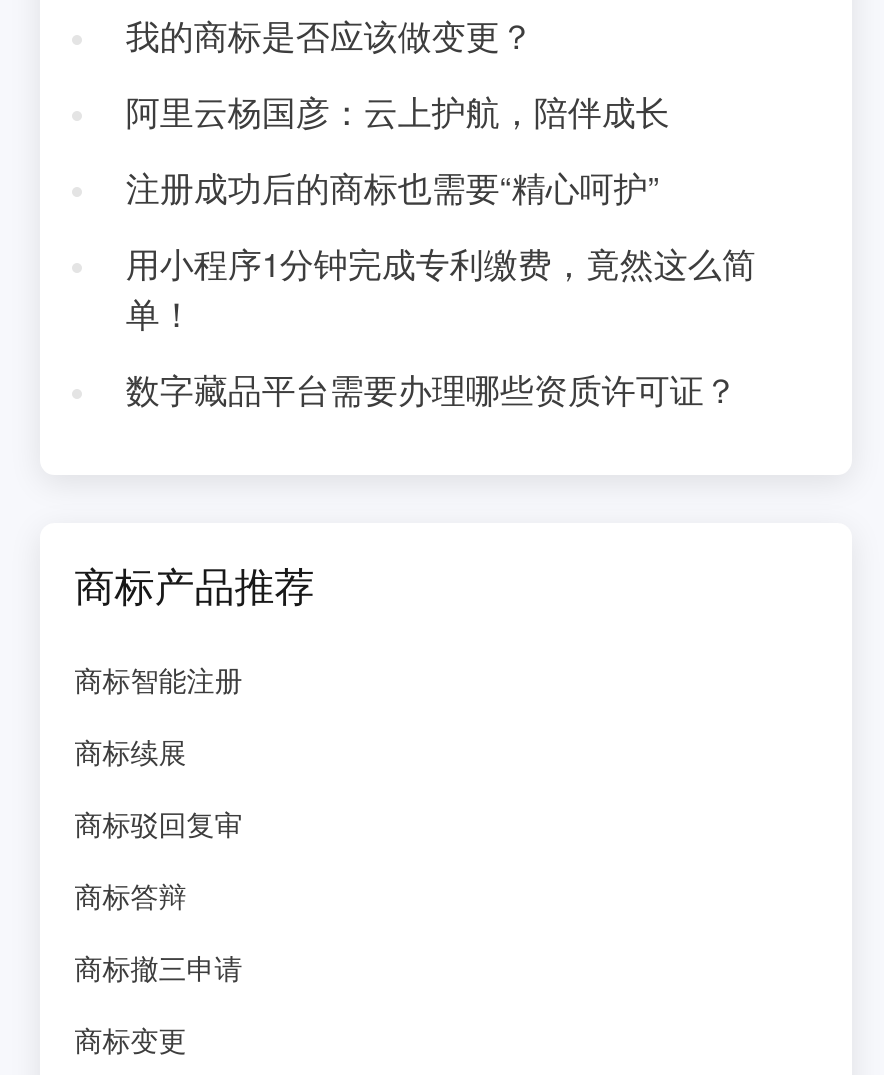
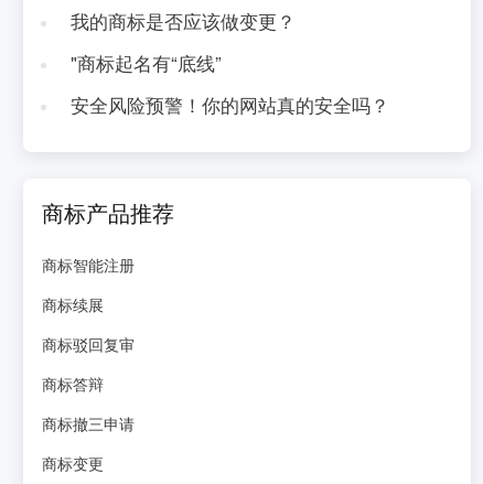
- 阿里云杨国彦：云上护航，陪伴成长
- 注册成功后的商标也需要“精心呵护”
- 用小程序1分钟完成专利缴费，竟然这么简
- 单！
- 数字藏品平台需要办理哪些资质许可证？
+ "商标起名有“底线”
+ 安全风险预警！你的网站真的安全吗？
